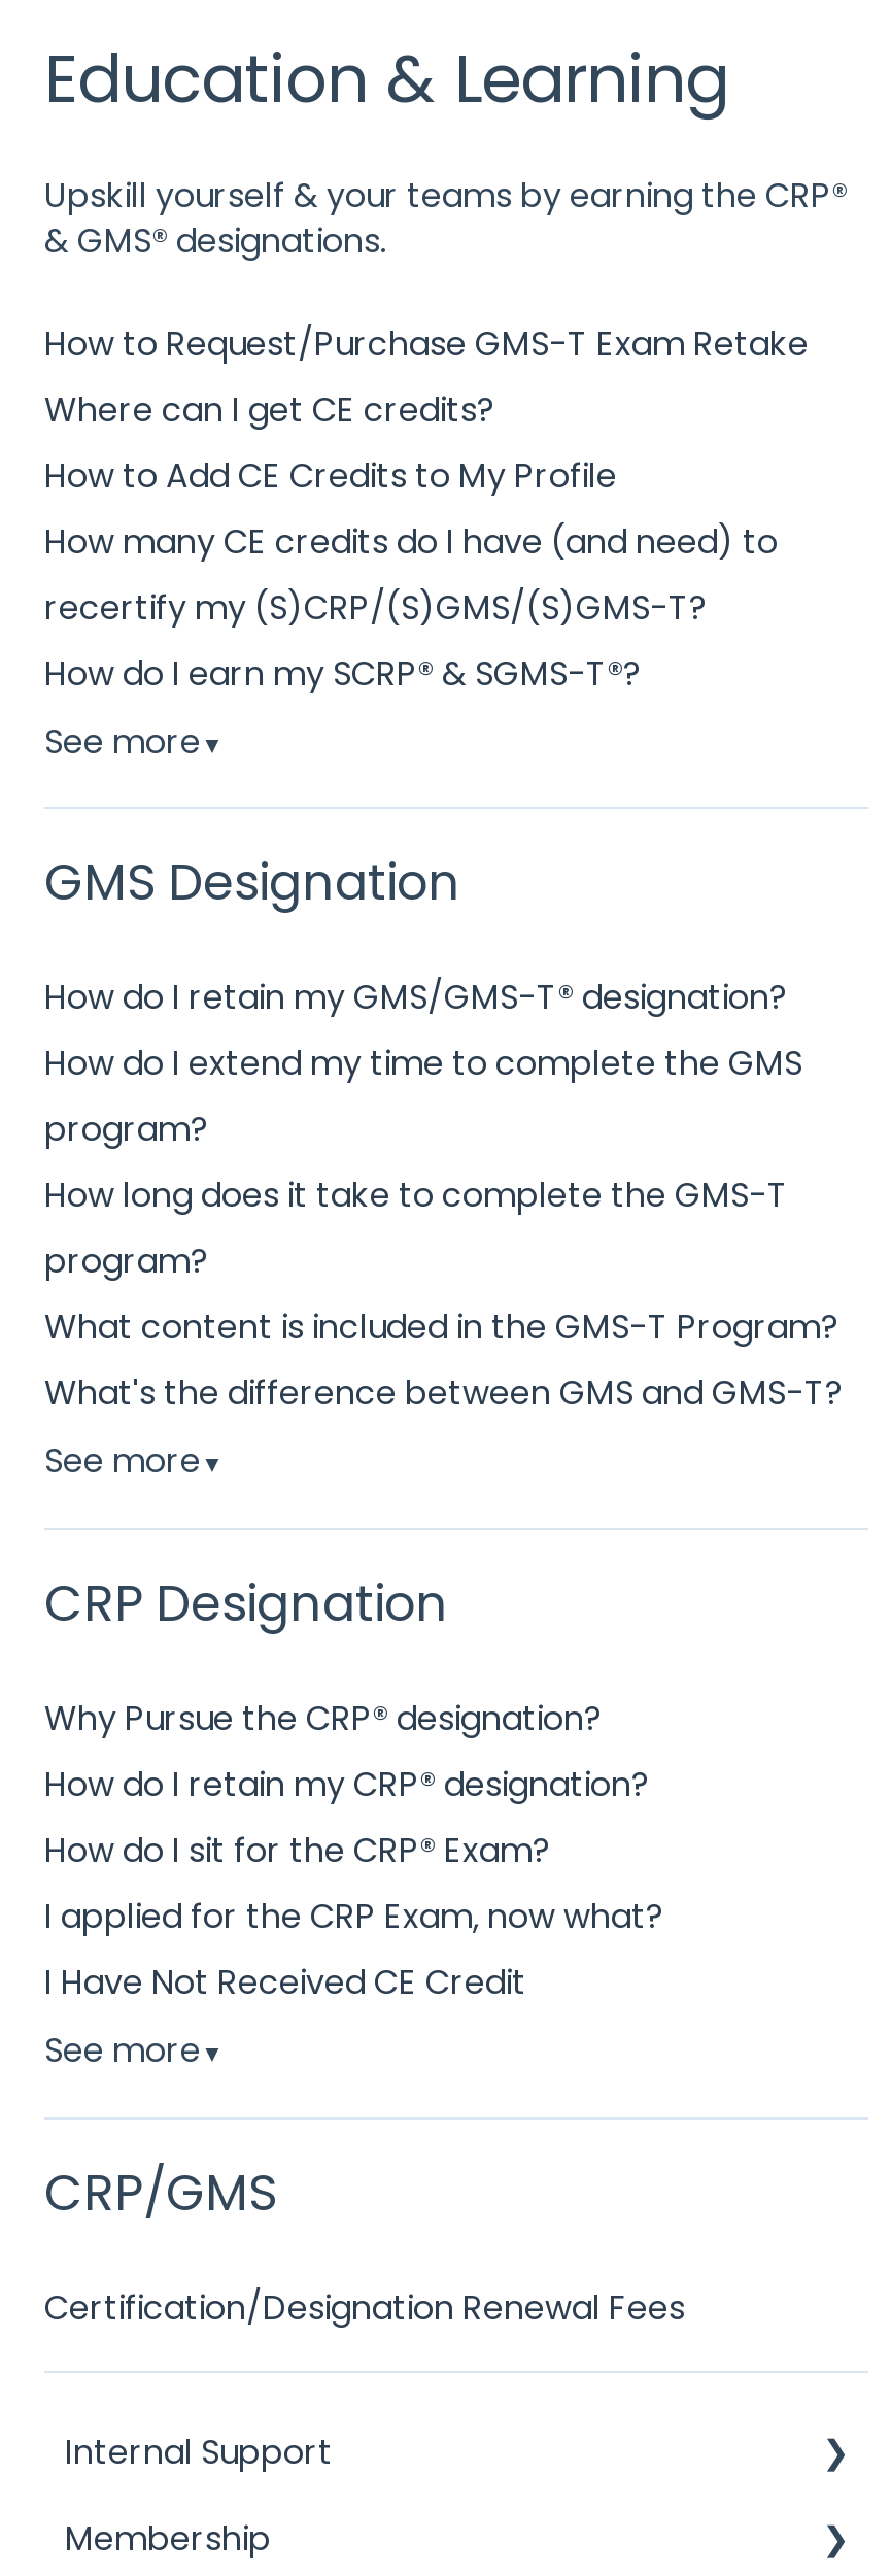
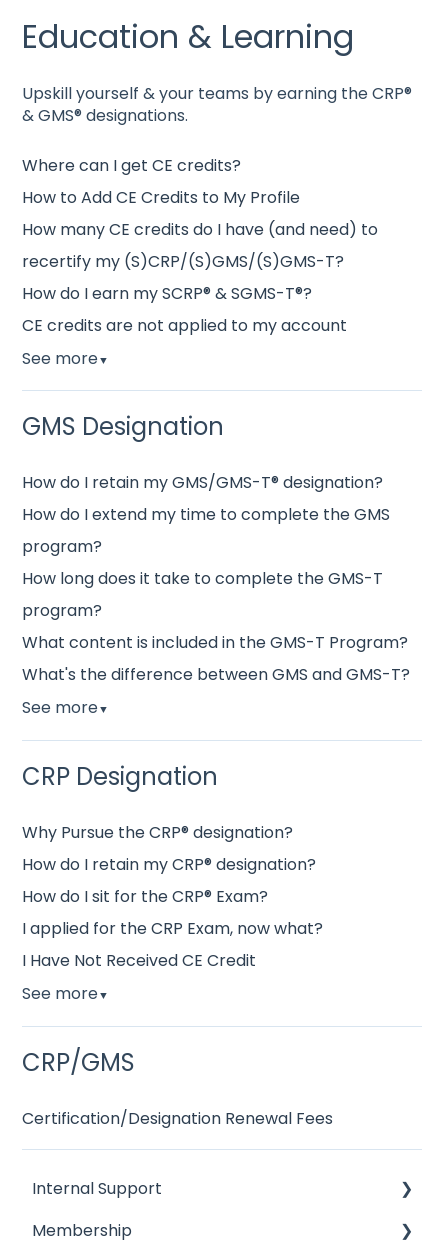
- How to Request/Purchase GMS-T Exam Retake

moved up: Where can I get CE credits? | How to Add CE Credits to My Profile | How many CE credits do I have (and need) to | recertify my (S)CRP/(S)GMS/(S)GMS-T? | How do I earn my SCRP® & SGMS-T®?

+ CE credits are not applied to my account
